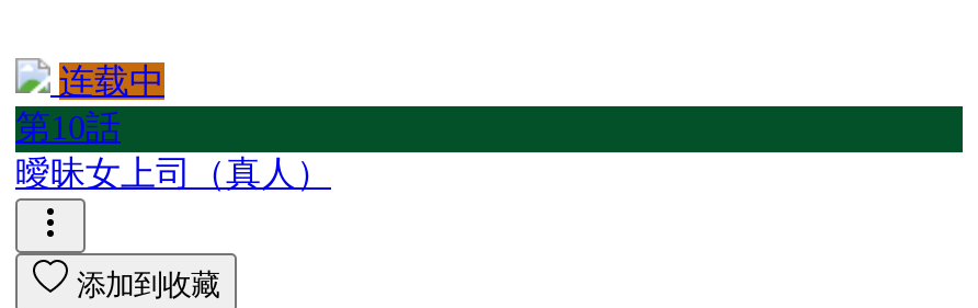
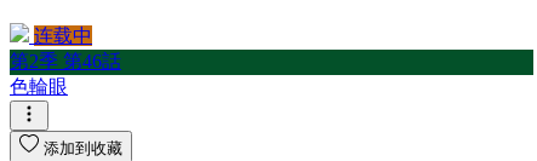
- 第10話
- 曖昧女上司（真人）
+ 第2季 第46話
+ 色輪眼
